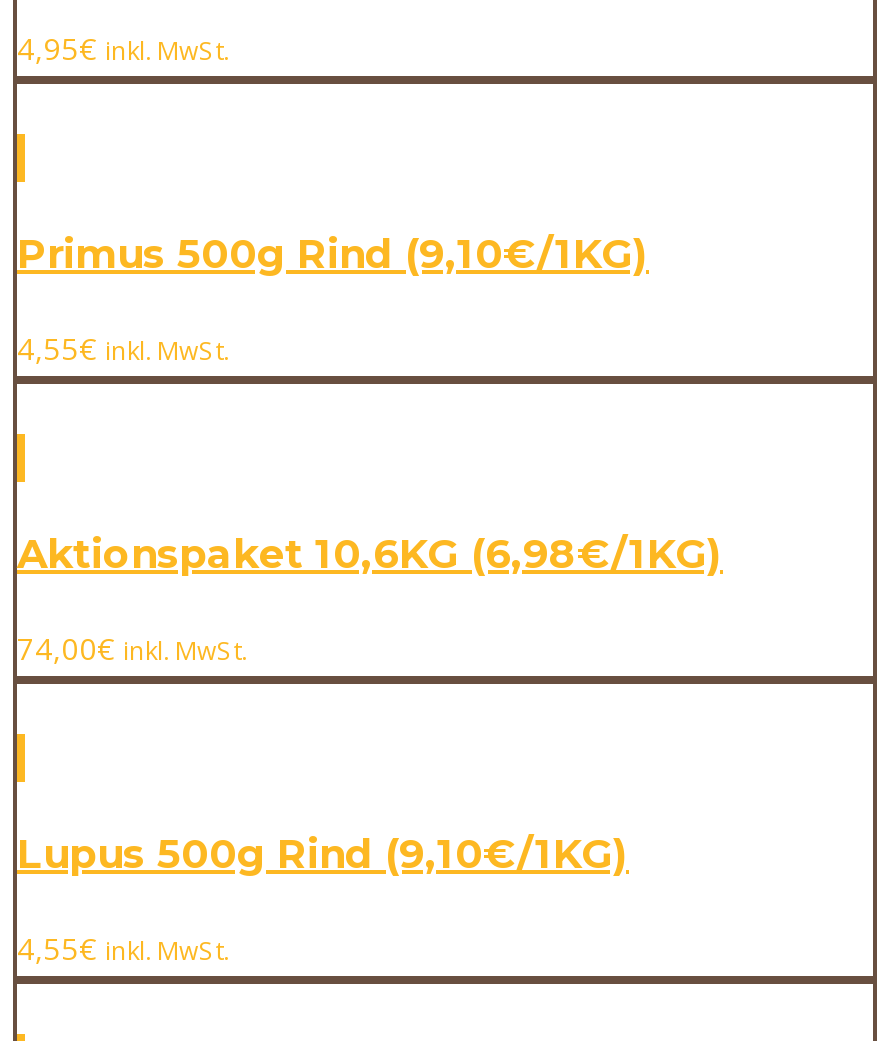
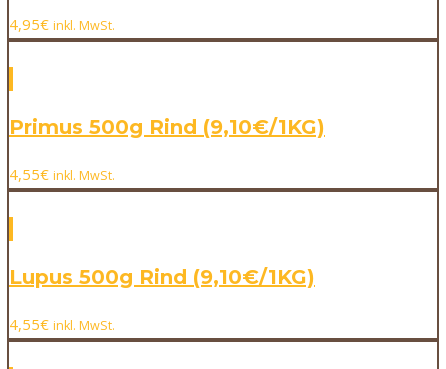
- Aktionspaket 10,6KG (6,98€/1KG)
- 74,00€ inkl. MwSt.
